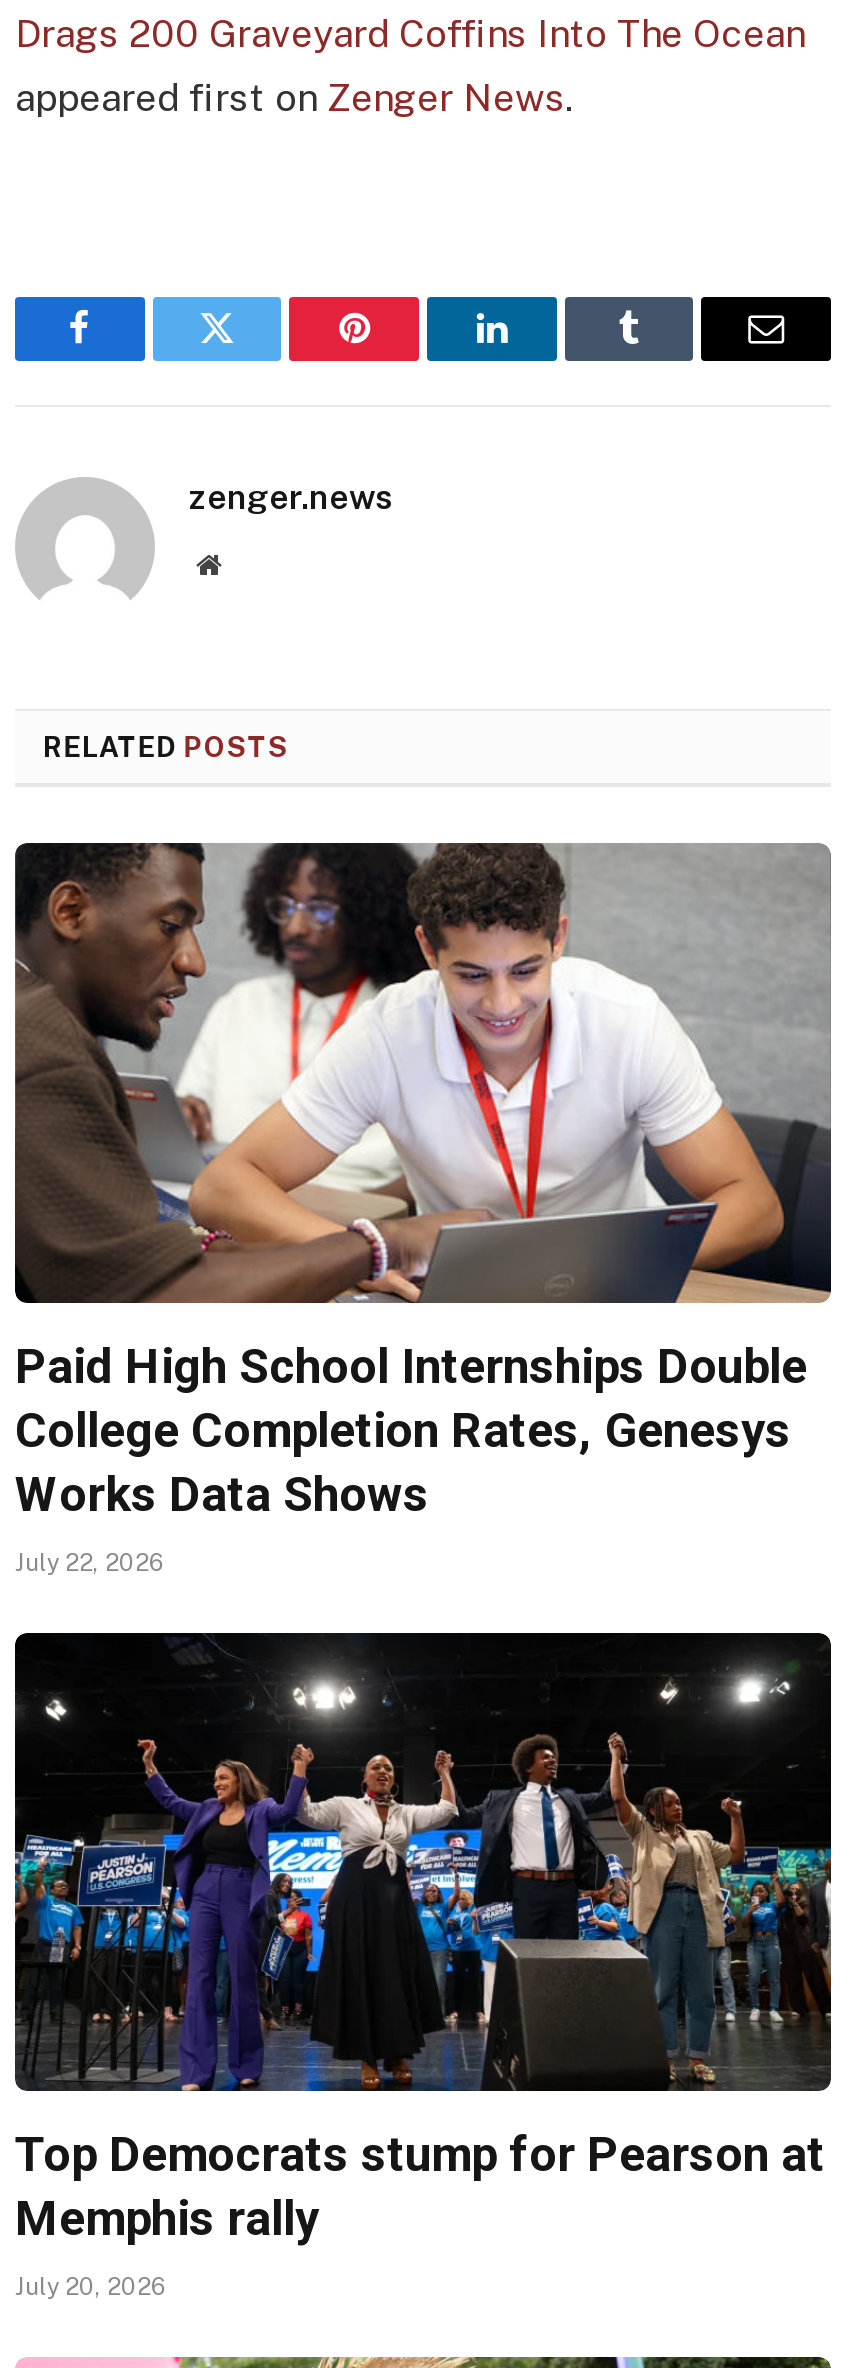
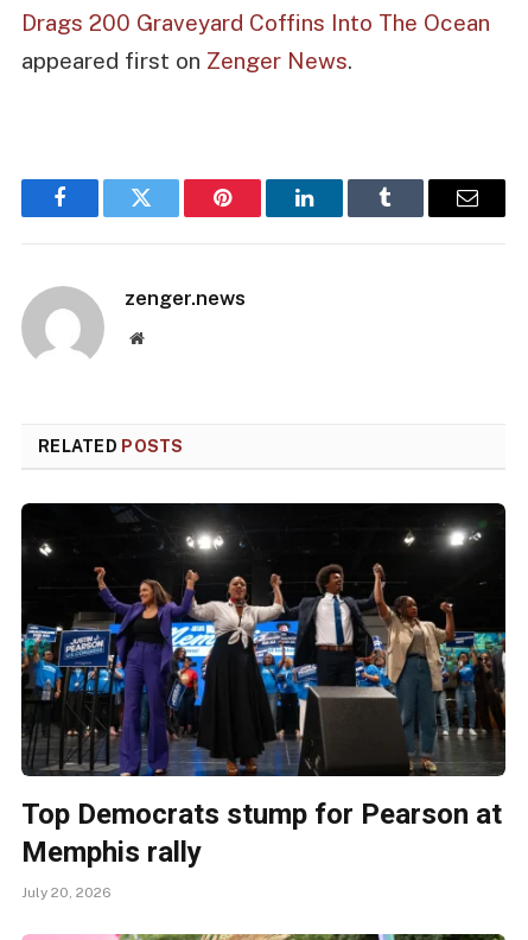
- [image]
- Paid High School Internships Double
- College Completion Rates, Genesys
- Works Data Shows
- July 22, 2026
